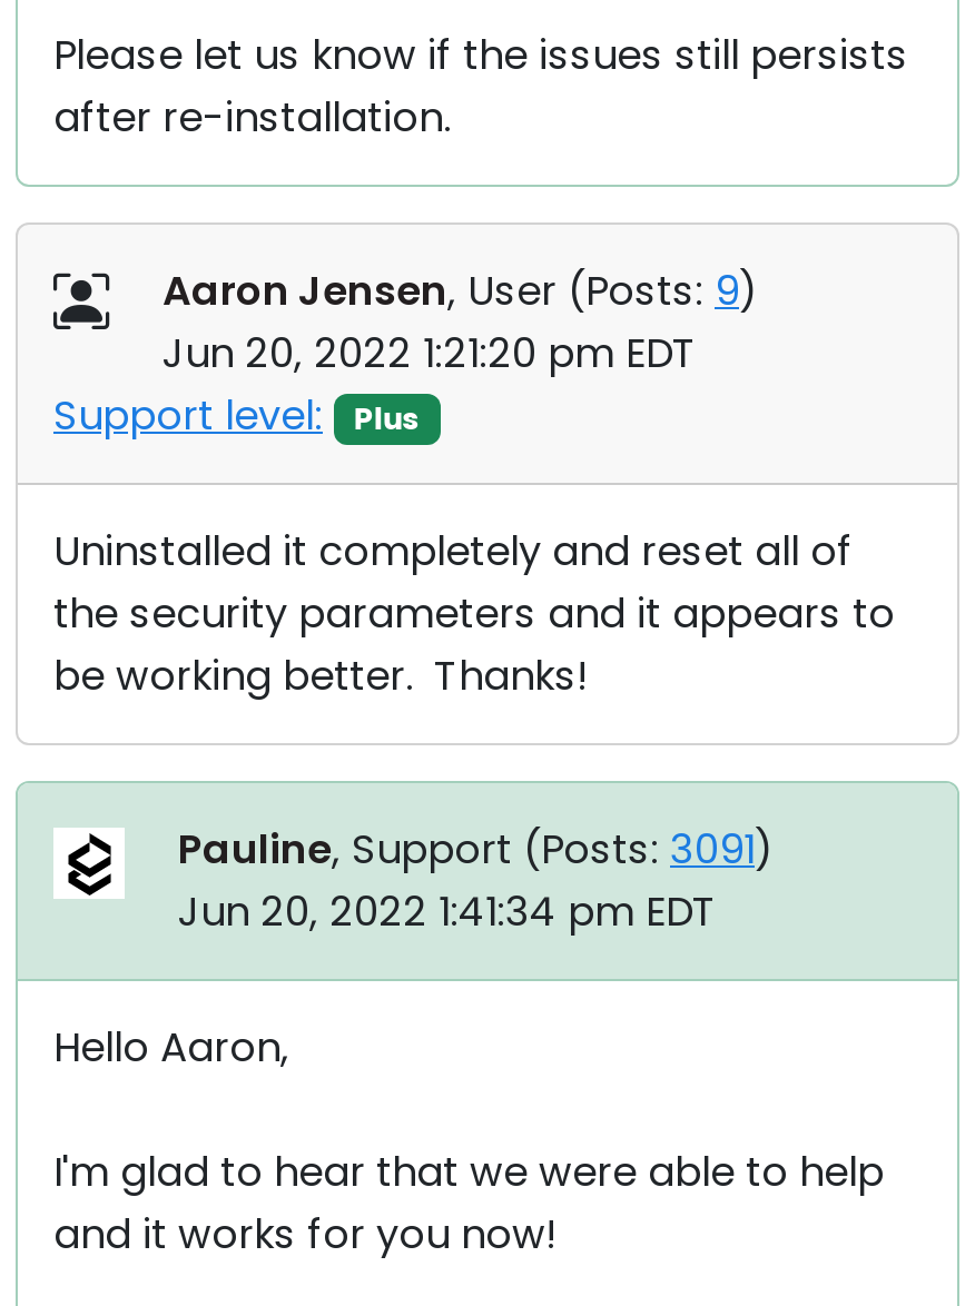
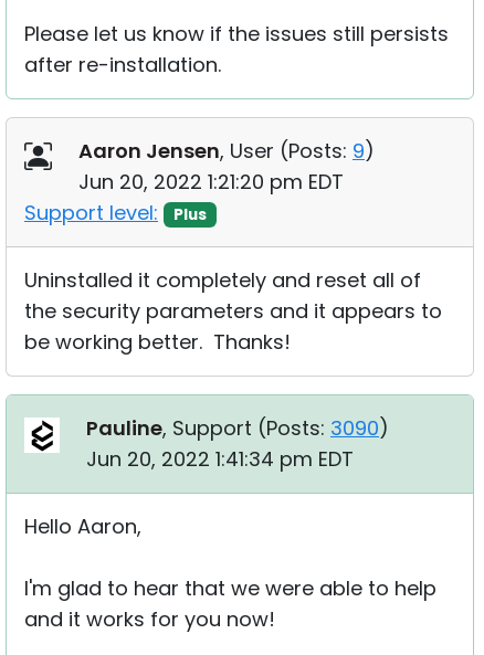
- Pauline, Support (Posts: 3091)
+ Pauline, Support (Posts: 3090)
